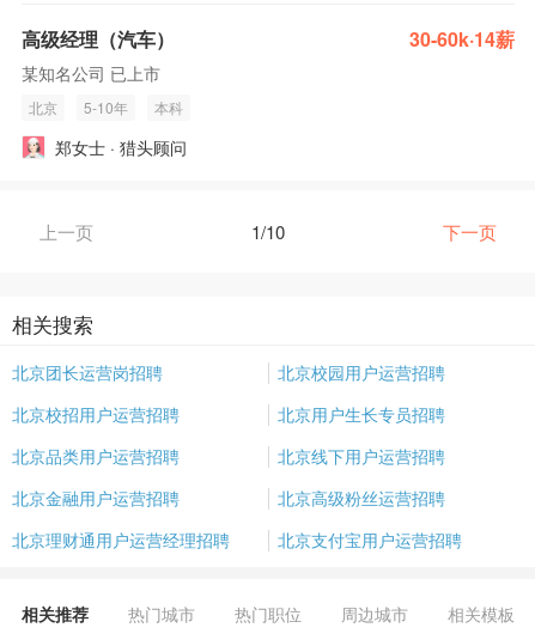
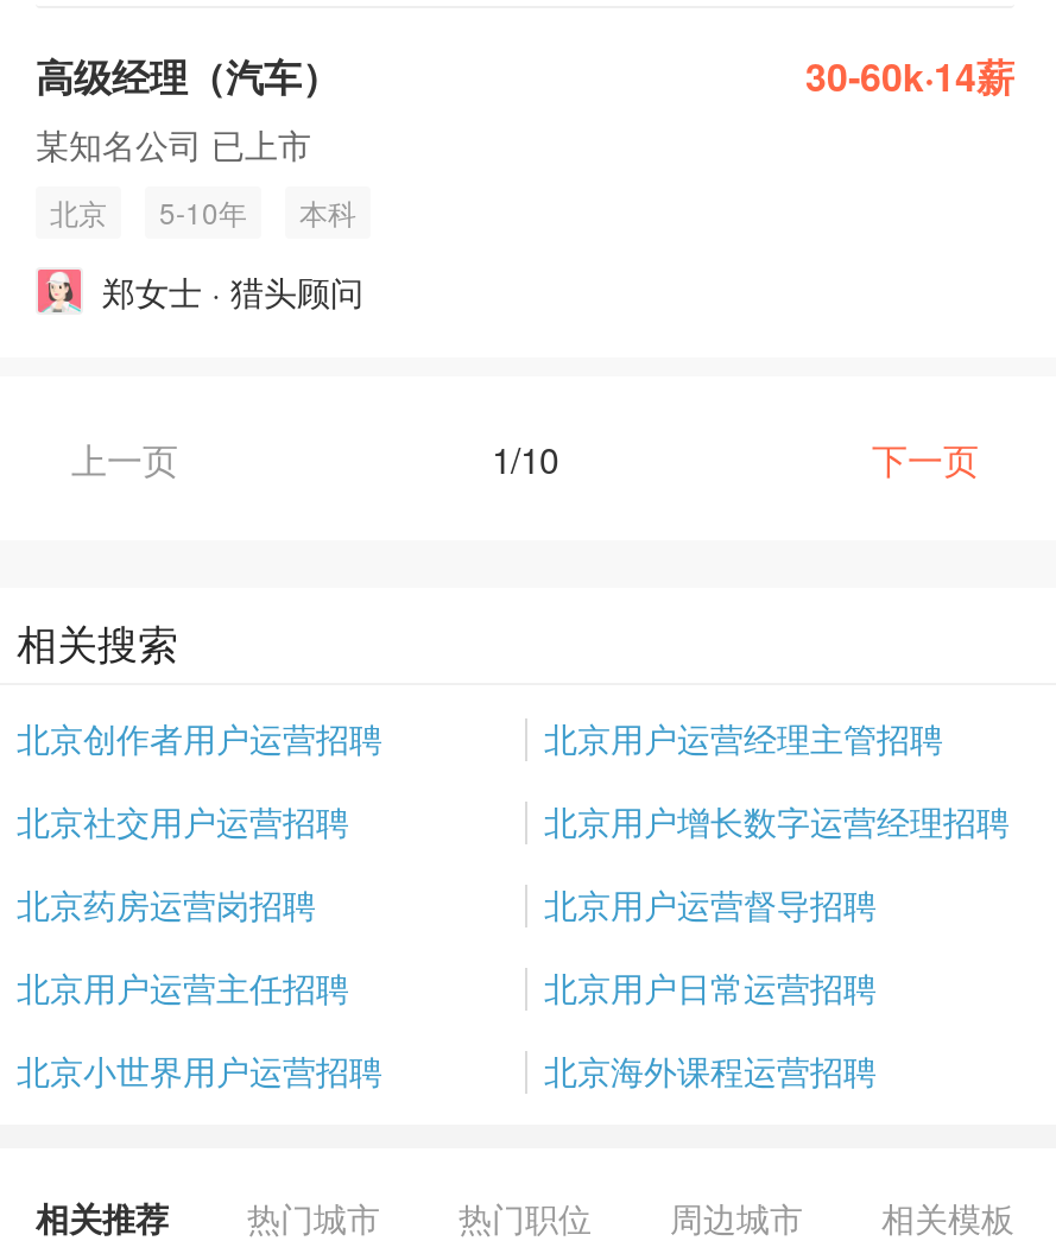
- 北京团长运营岗招聘
- 北京校园用户运营招聘
+ 北京创作者用户运营招聘
+ 北京用户运营经理主管招聘

- 北京校招用户运营招聘
- 北京用户生长专员招聘
+ 北京社交用户运营招聘
+ 北京用户增长数字运营经理招聘

- 北京品类用户运营招聘
- 北京线下用户运营招聘
+ 北京药房运营岗招聘
+ 北京用户运营督导招聘

- 北京金融用户运营招聘
- 北京高级粉丝运营招聘
+ 北京用户运营主任招聘
+ 北京用户日常运营招聘

- 北京理财通用户运营经理招聘
- 北京支付宝用户运营招聘
+ 北京小世界用户运营招聘
+ 北京海外课程运营招聘
